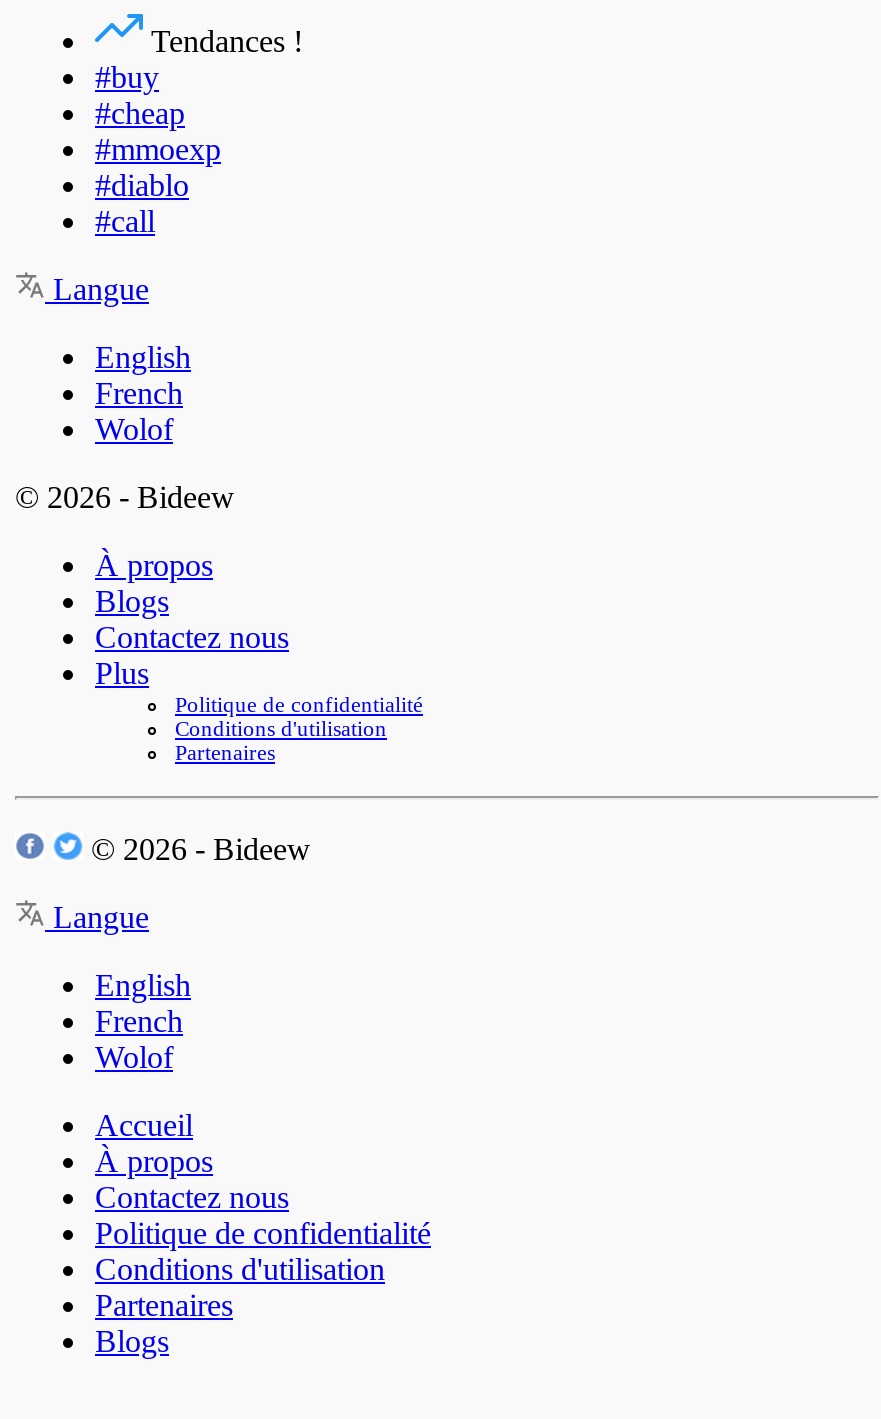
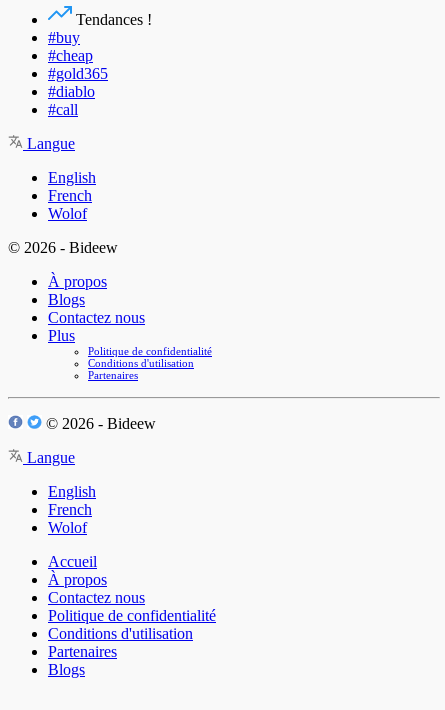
- #mmoexp
+ #gold365
